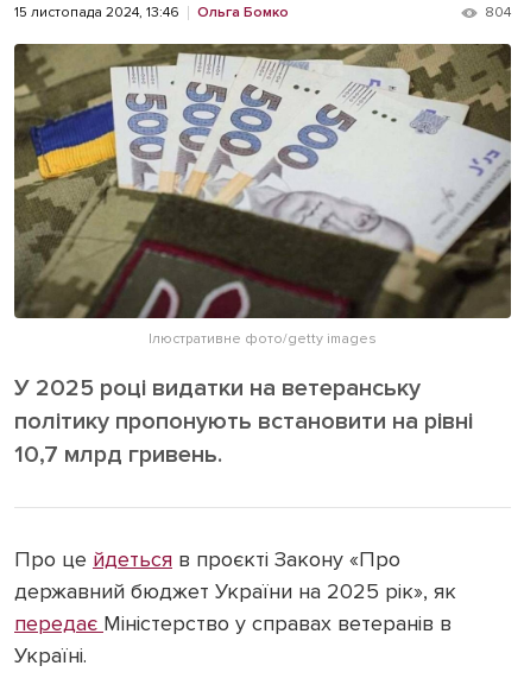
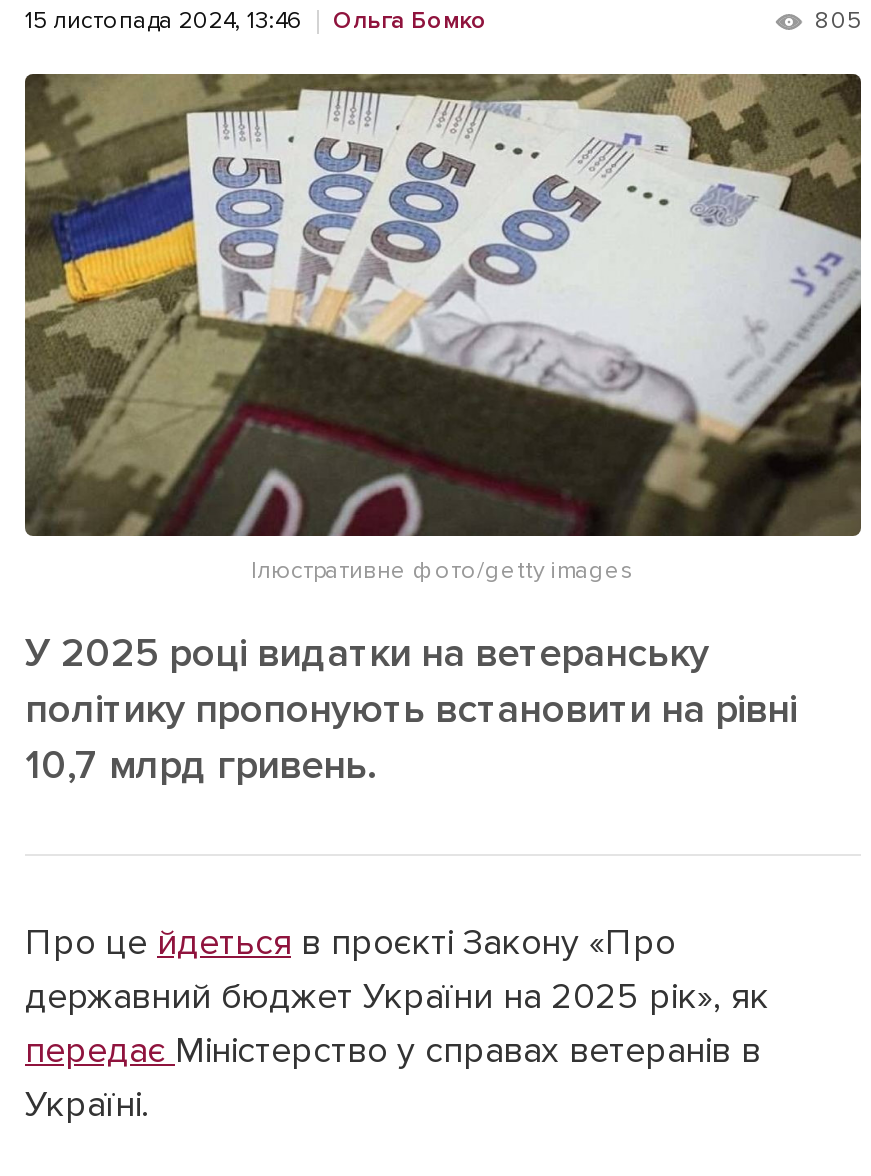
- 804
+ 805
